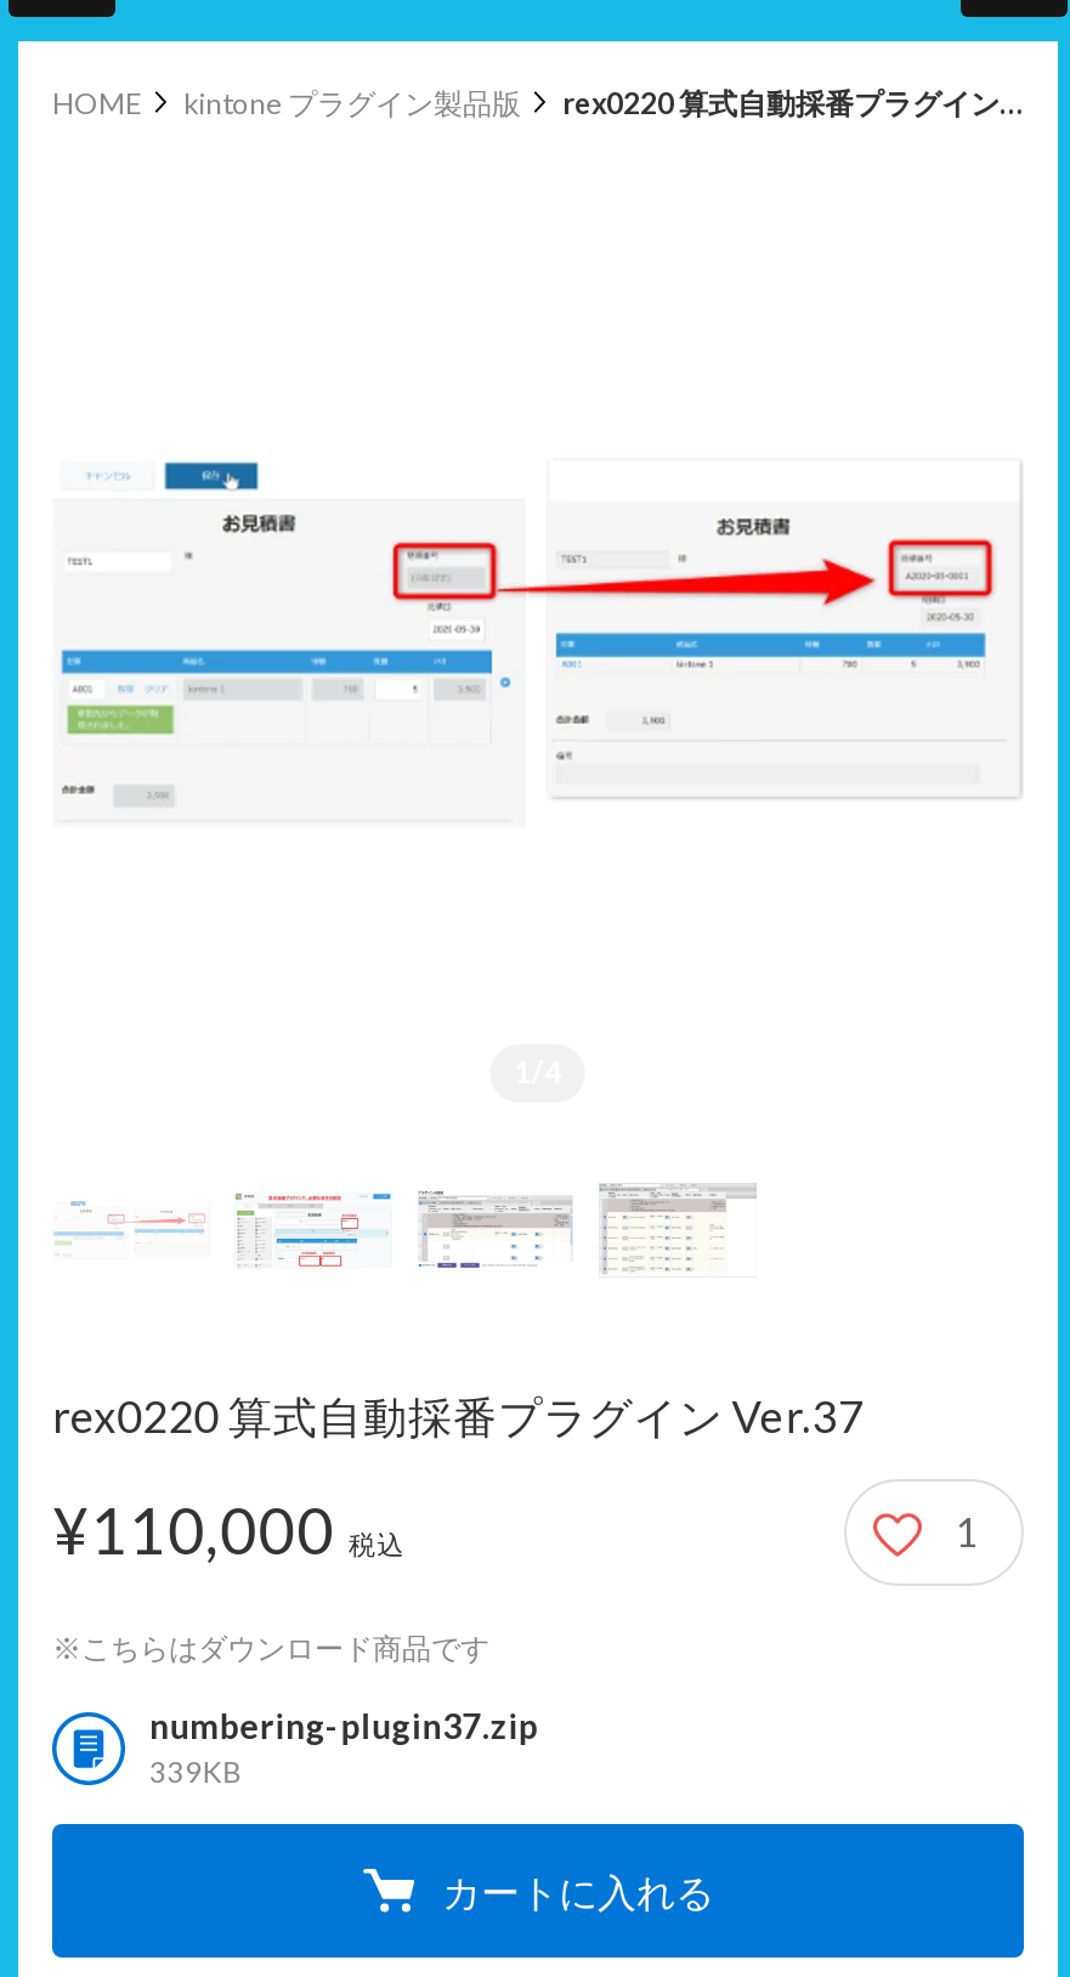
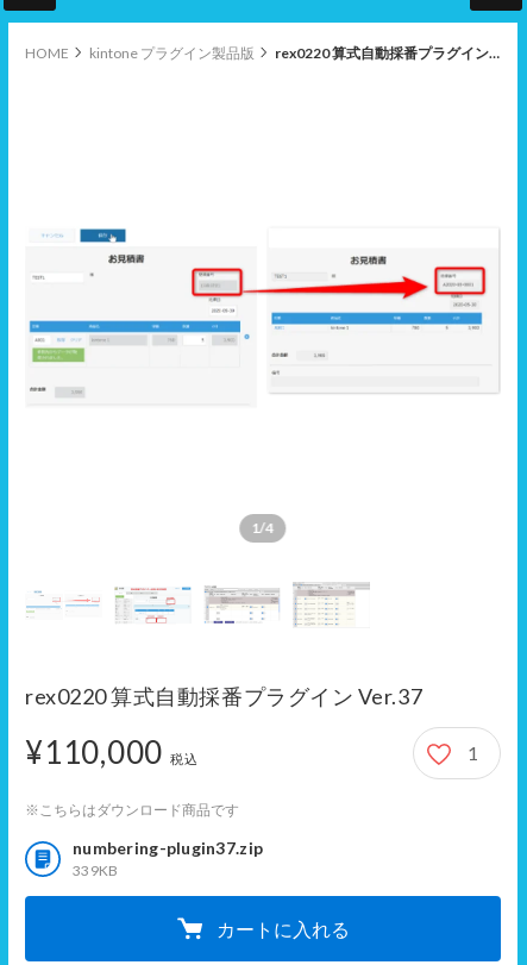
+ 1/4
